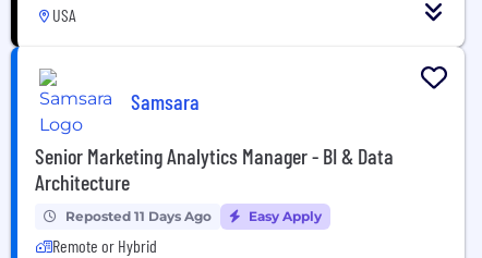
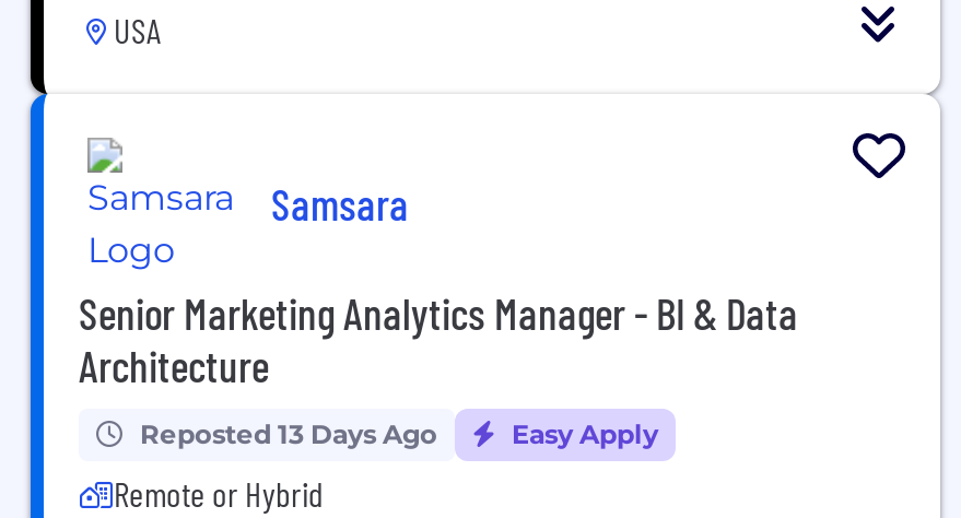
- Reposted 11 Days Ago
+ Reposted 13 Days Ago
